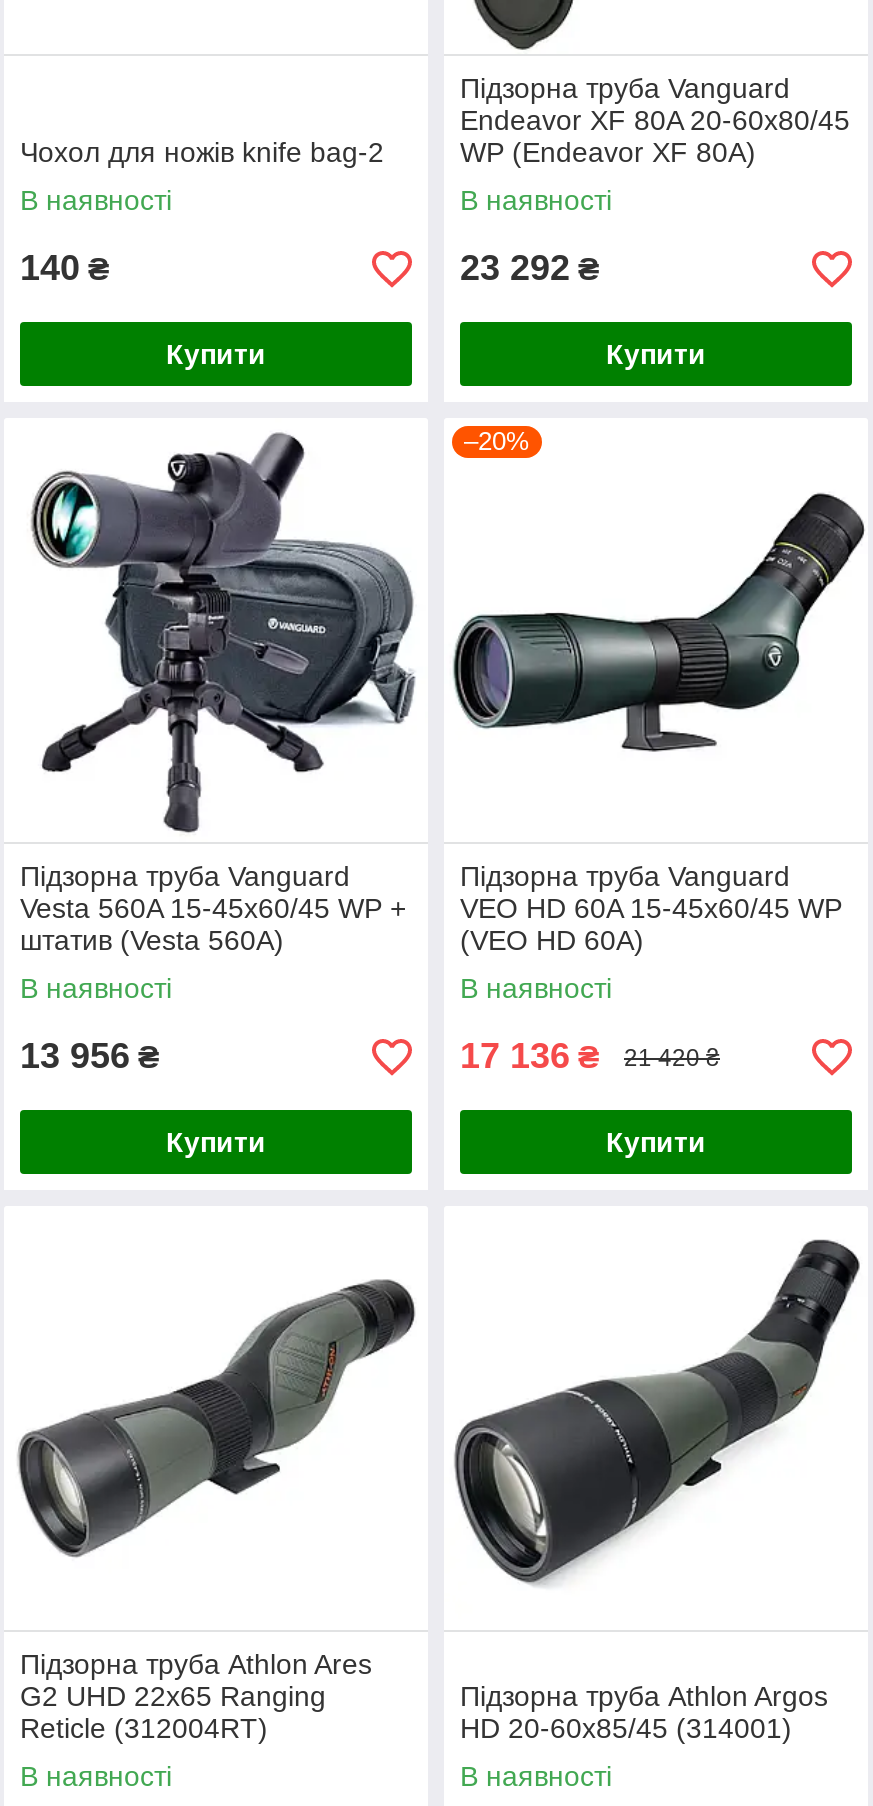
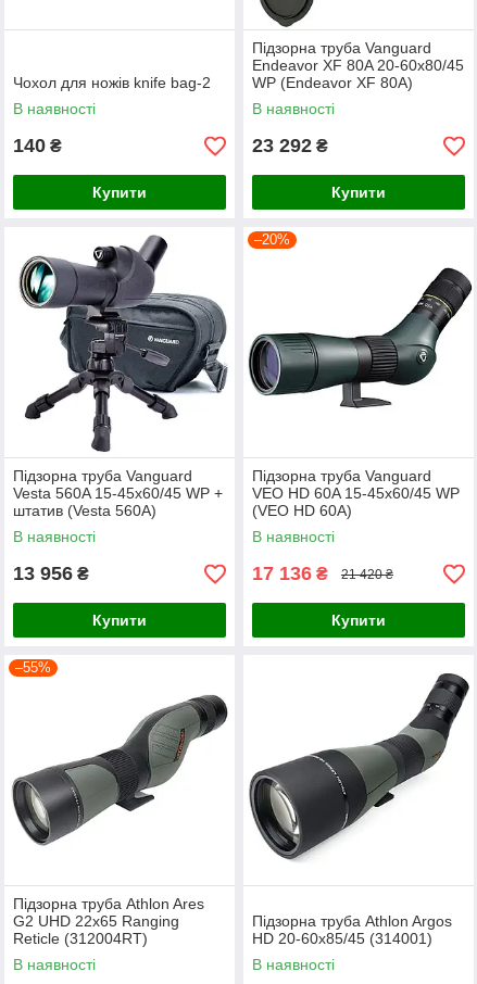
+ –55%
